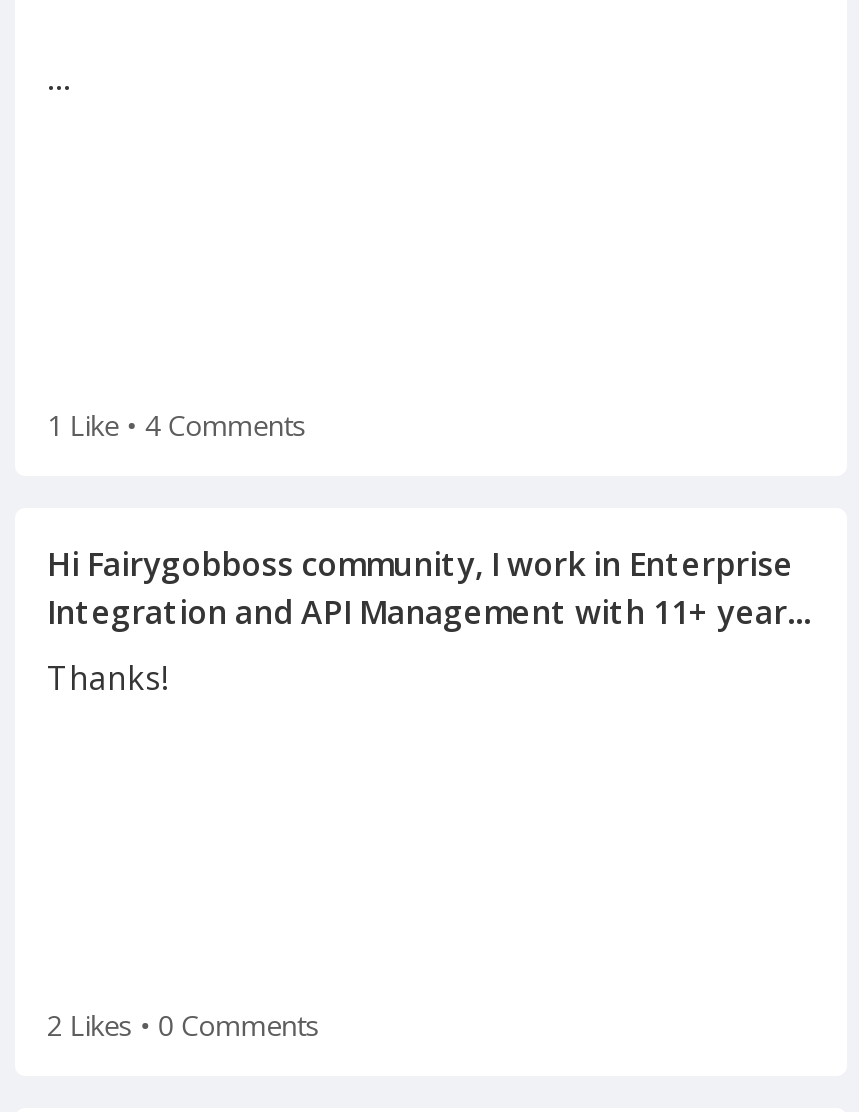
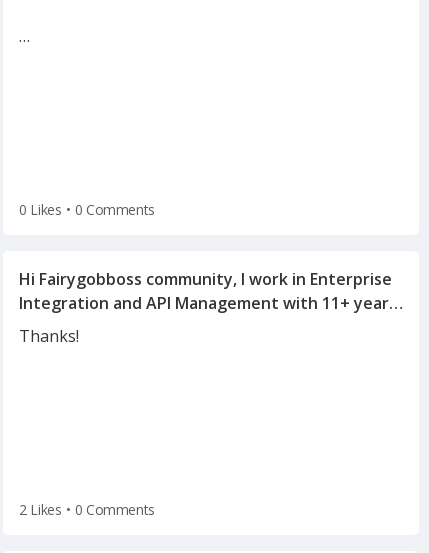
- 1 Like • 4 Comments
+ 0 Likes • 0 Comments
